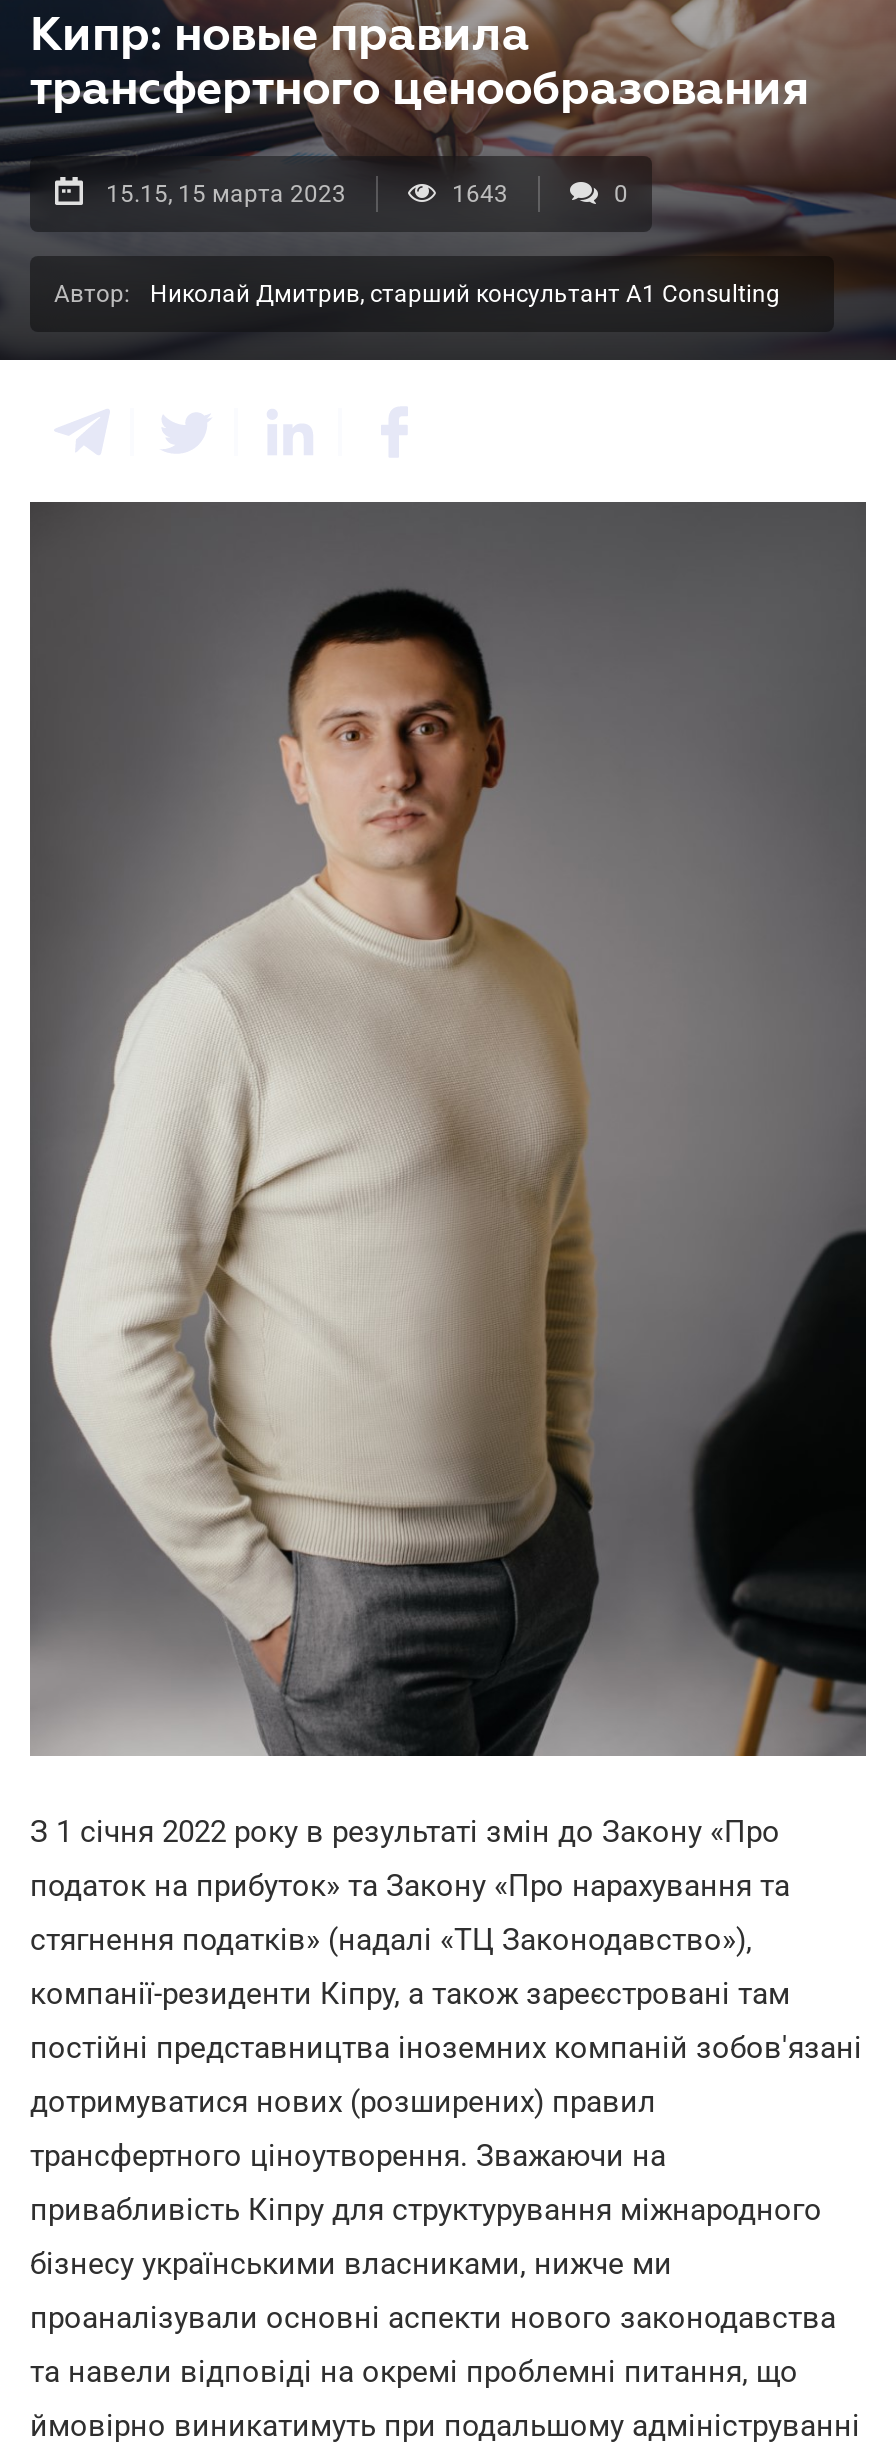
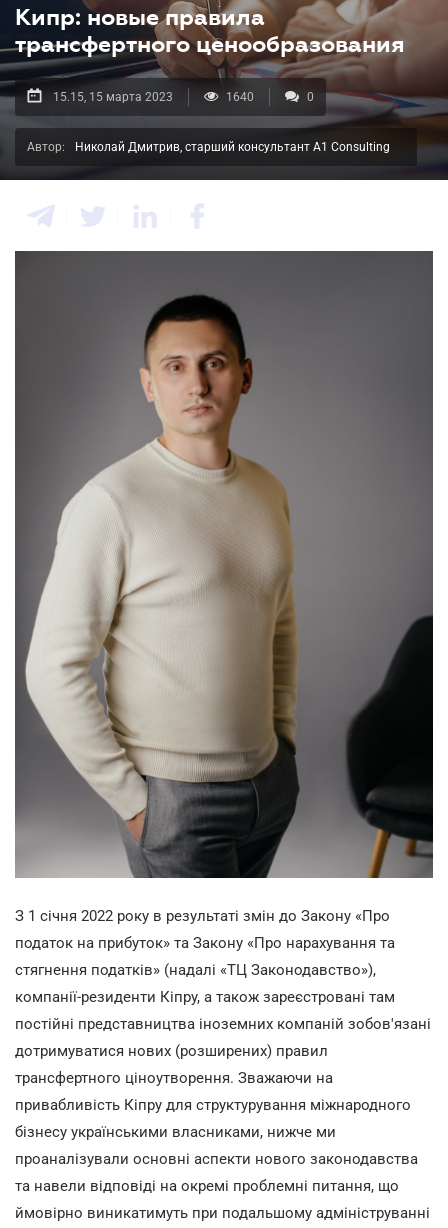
- 1643
+ 1640
